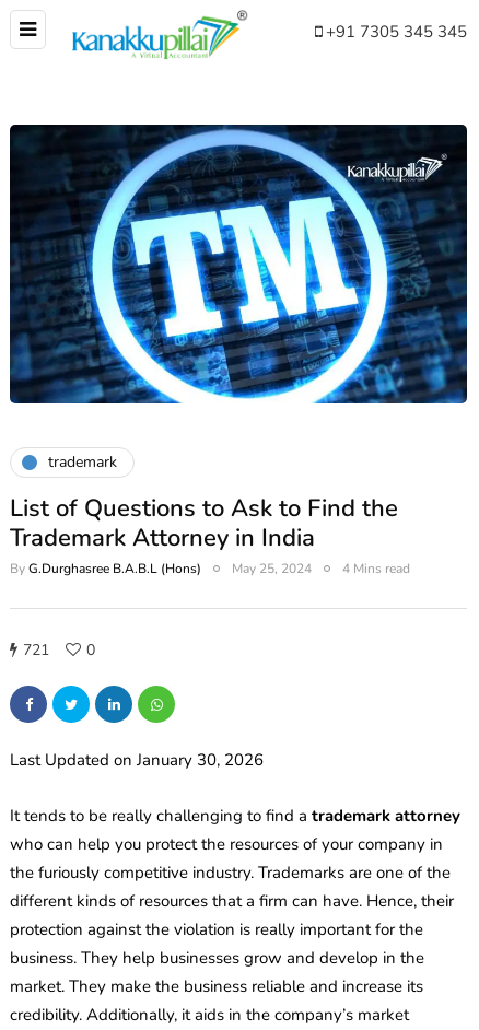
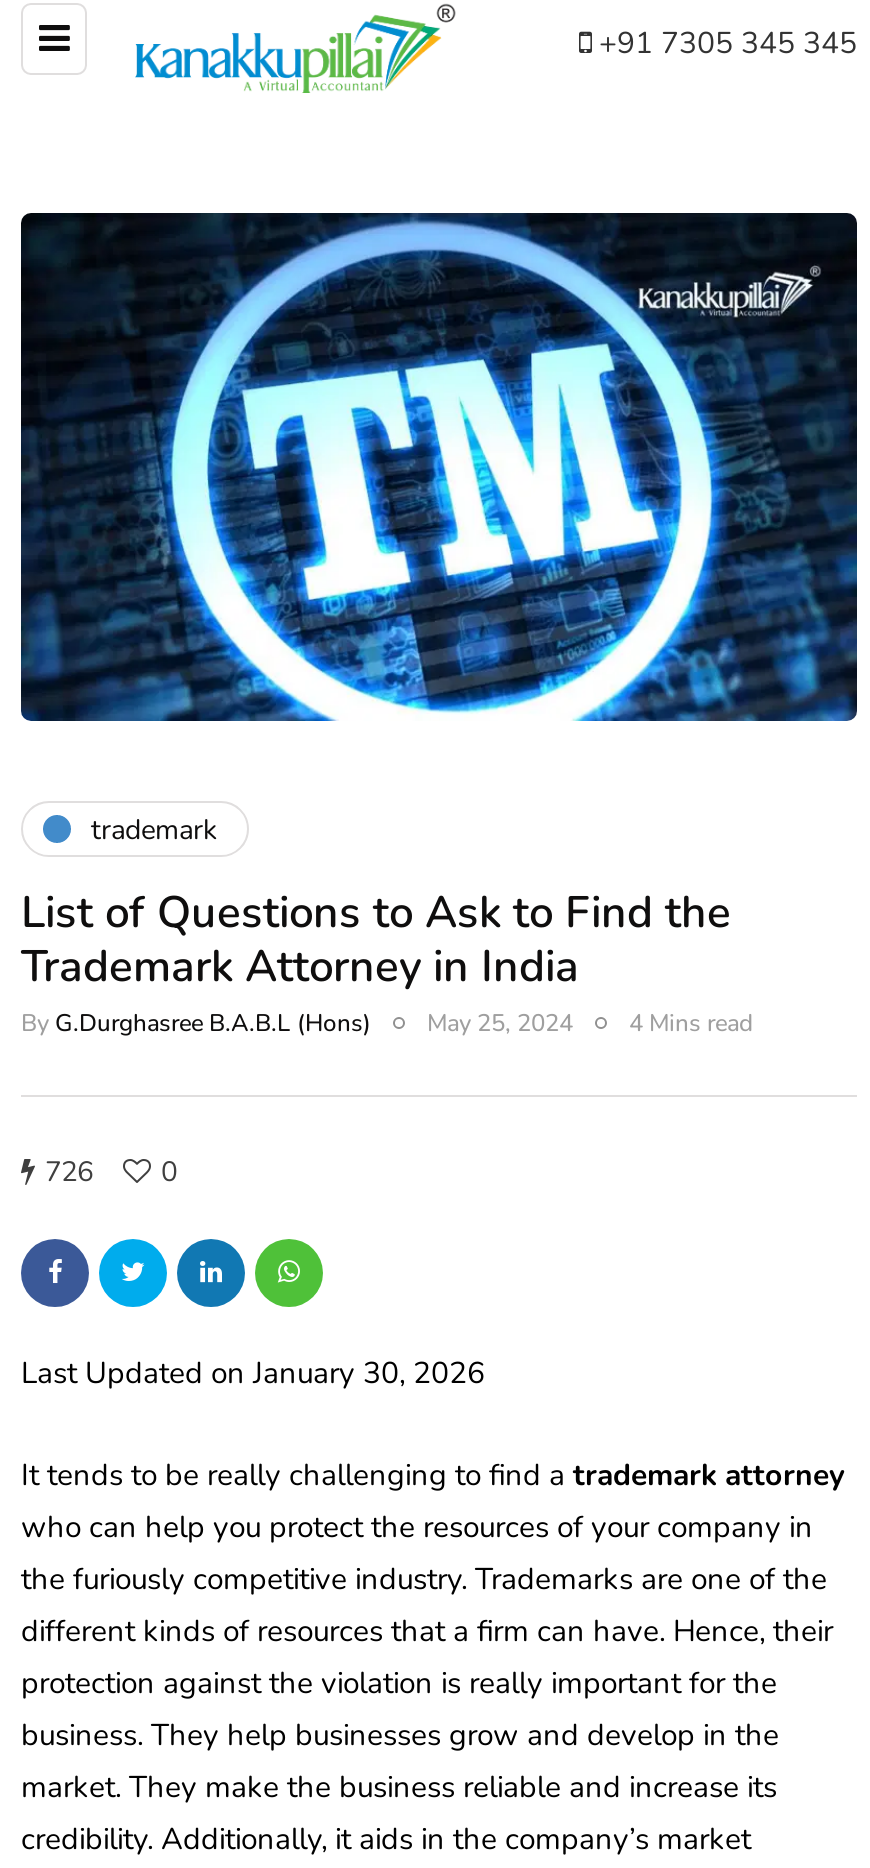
- 721 0
+ 726 0
